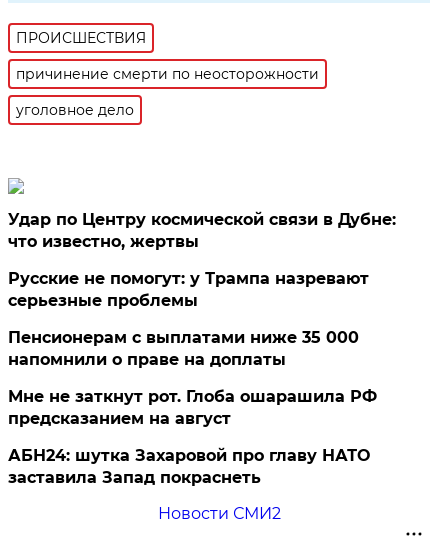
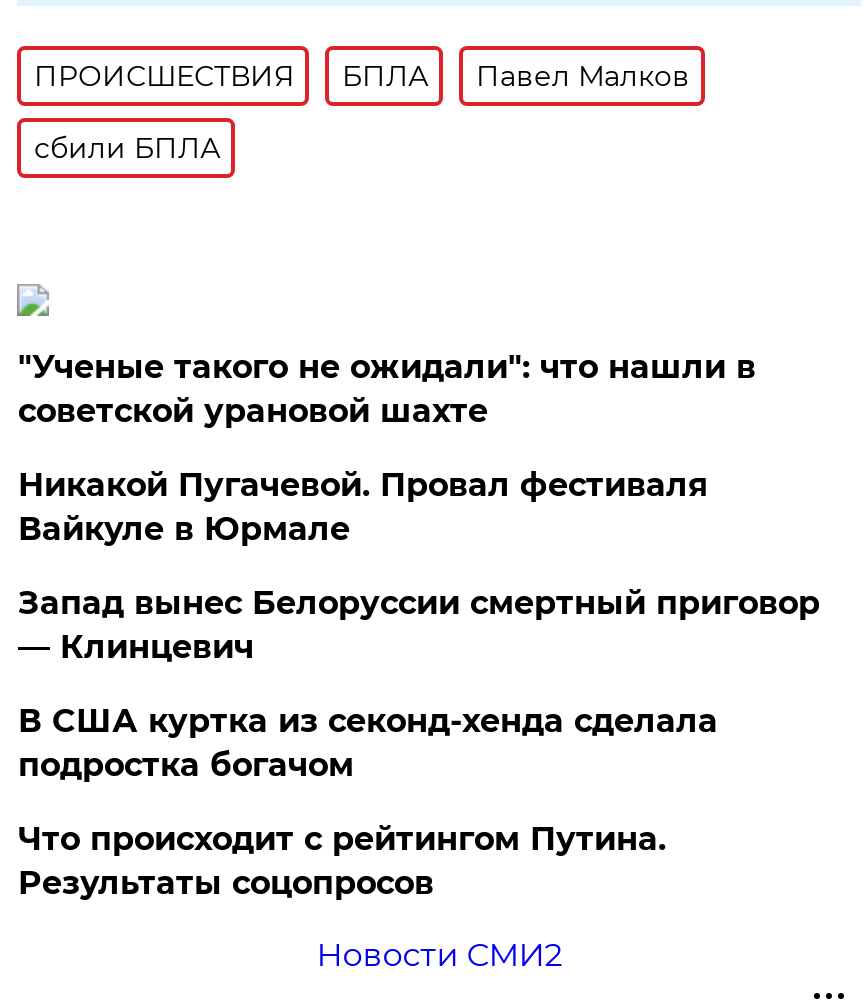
- причинение смерти по неосторожности
+ БПЛА
+ Павел Малков

- уголовное дело
+ сбили БПЛА

- Удар по Центру космической связи в Дубне:
- что известно, жертвы
+ "Ученые такого не ожидали": что нашли в
+ советской урановой шахте

- Русские не помогут: у Трампа назревают
- серьезные проблемы
+ Никакой Пугачевой. Провал фестиваля
+ Вайкуле в Юрмале

- Пенсионерам с выплатами ниже 35 000
- напомнили о праве на доплаты
+ Запад вынес Белоруссии смертный приговор
+ — Клинцевич

- Мне не заткнут рот. Глоба ошарашила РФ
- предсказанием на август
+ В США куртка из секонд-хенда сделала
+ подростка богачом

- АБН24: шутка Захаровой про главу НАТО
- заставила Запад покраснеть
+ Что происходит с рейтингом Путина.
+ Результаты соцопросов
